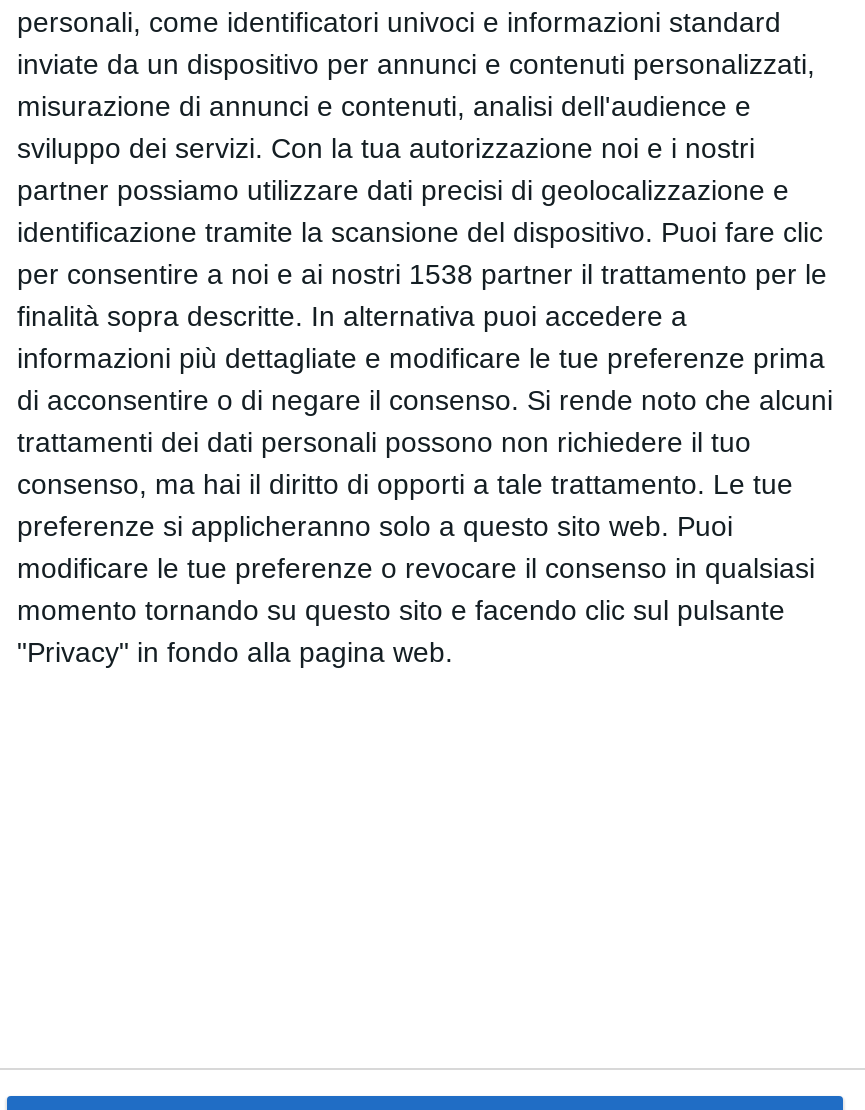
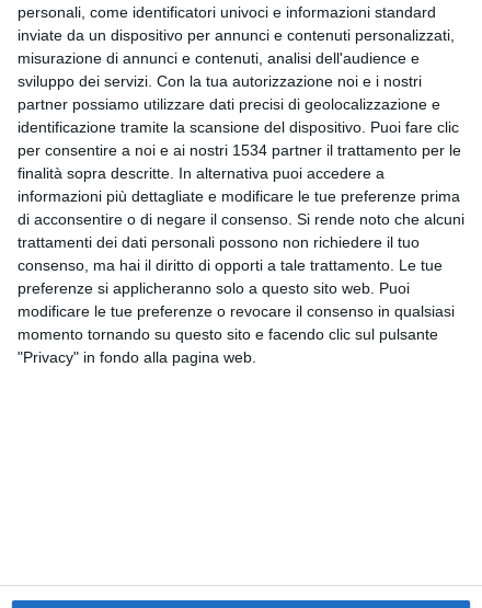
- per consentire a noi e ai nostri 1538 partner il trattamento per le
+ per consentire a noi e ai nostri 1534 partner il trattamento per le
